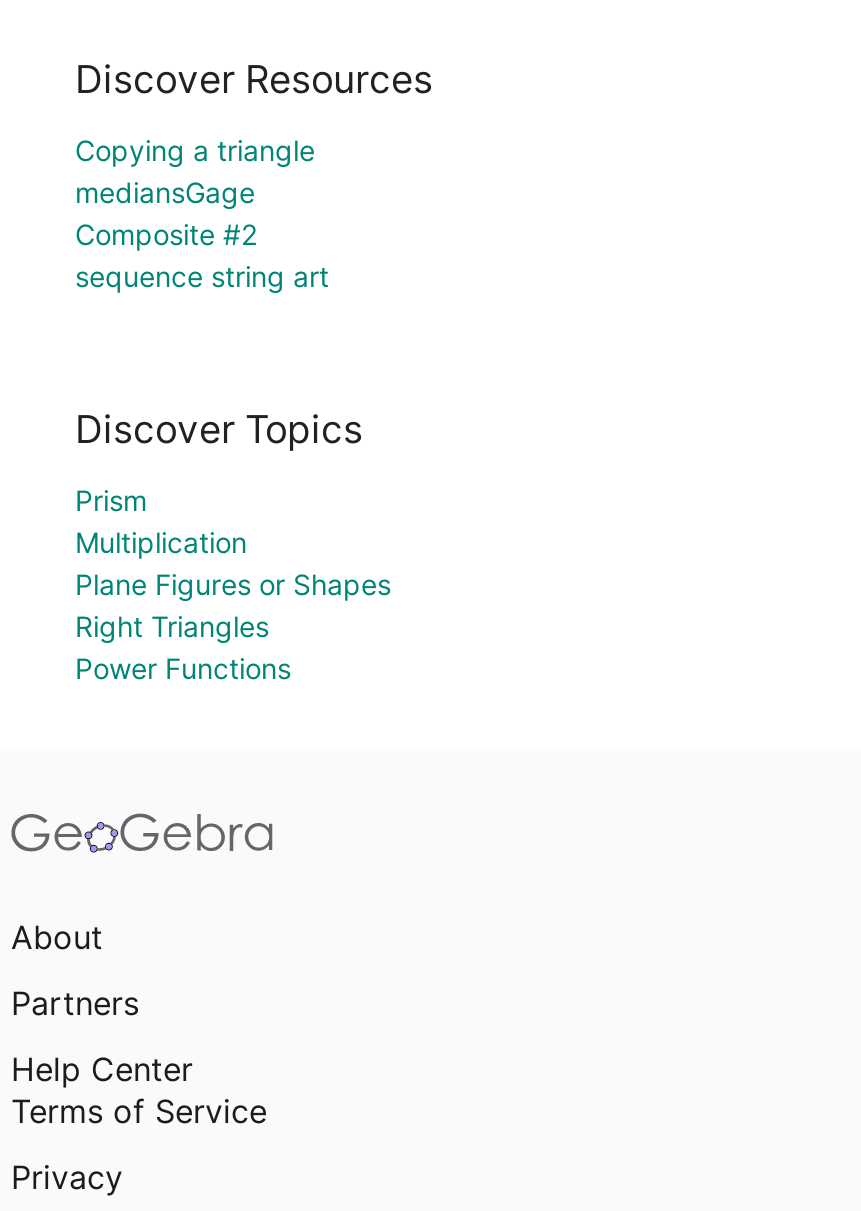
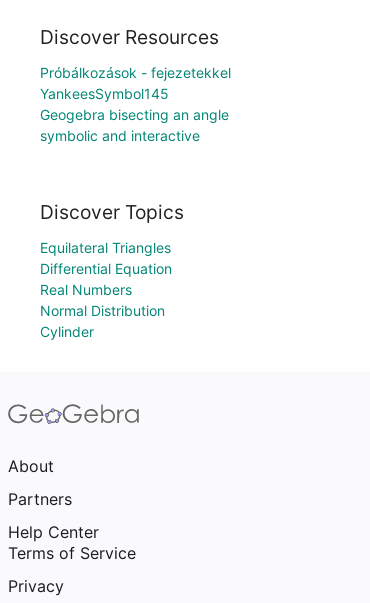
- Copying a triangle
- mediansGage
- Composite #2
- sequence string art
+ Próbálkozások - fejezetekkel
+ YankeesSymbol145
+ Geogebra bisecting an angle
+ symbolic and interactive

- Prism
- Multiplication
- Plane Figures or Shapes
- Right Triangles
- Power Functions
+ Equilateral Triangles
+ Differential Equation
+ Real Numbers
+ Normal Distribution
+ Cylinder
